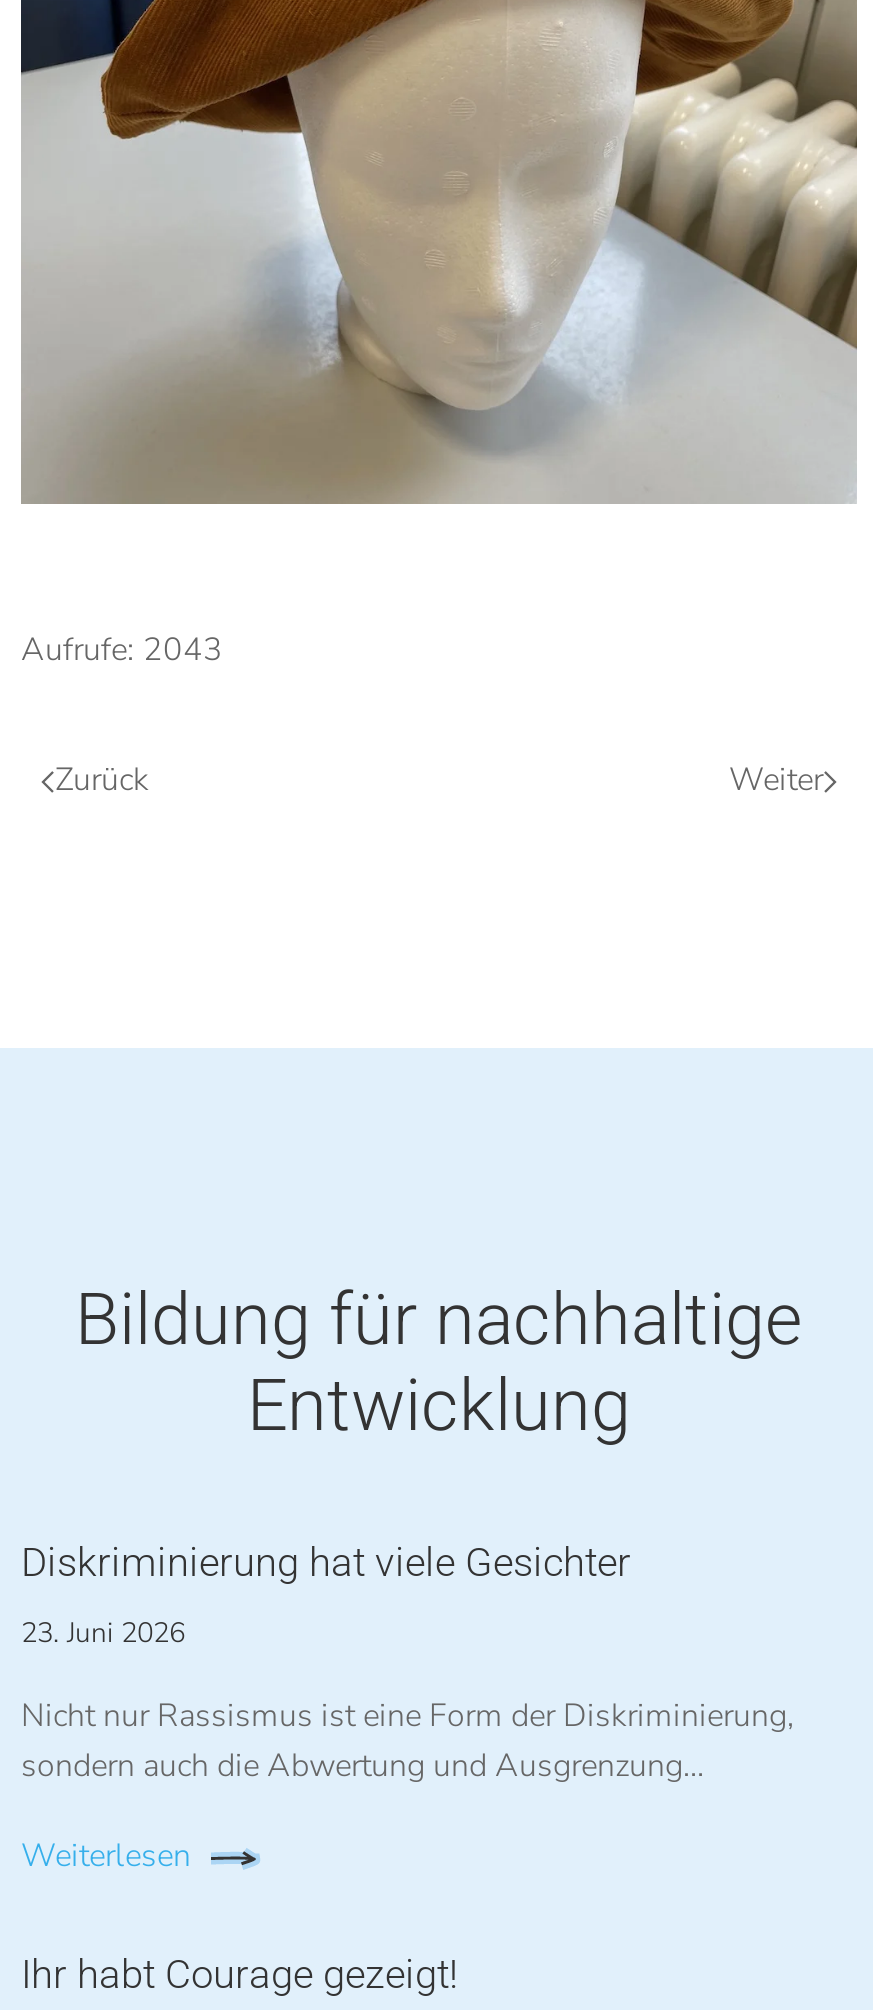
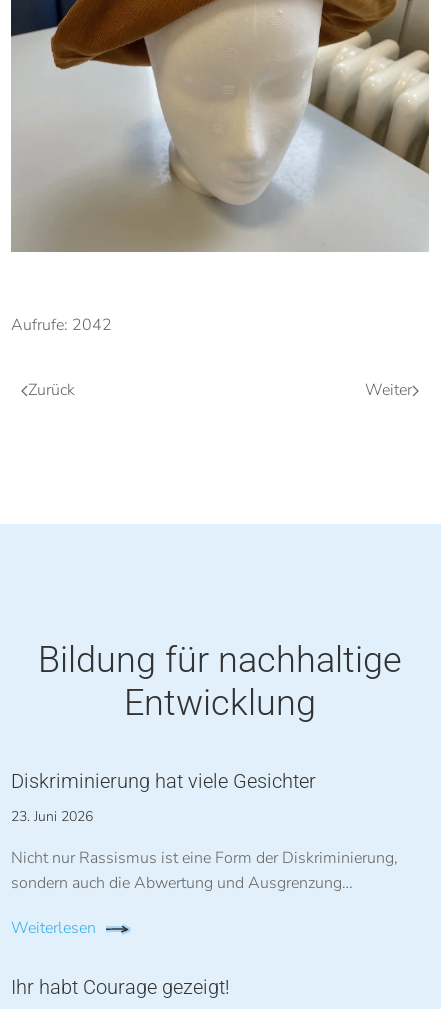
- Aufrufe: 2043
+ Aufrufe: 2042
